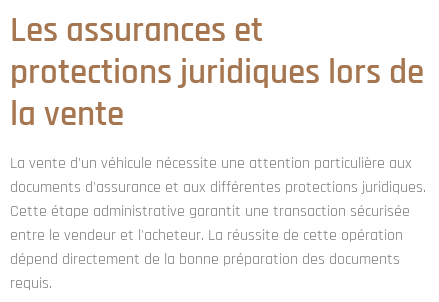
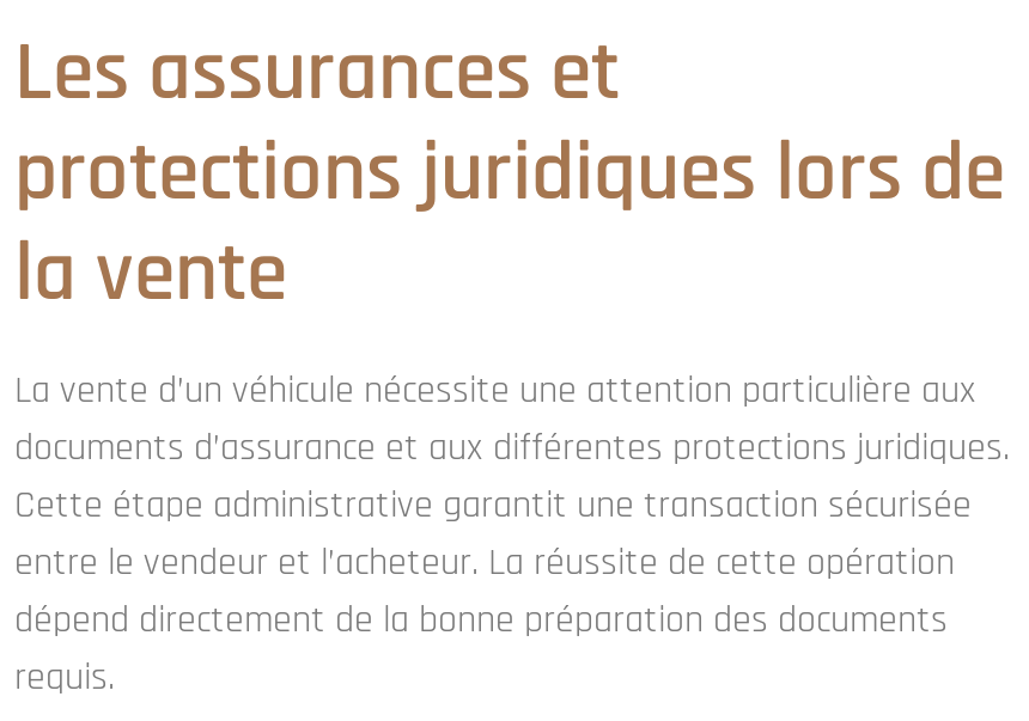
- La vente d'un véhicule nécessite une attention particulière aux
+ La vente d’un véhicule nécessite une attention particulière aux

- documents d'assurance et aux différentes protections juridiques.
+ documents d’assurance et aux différentes protections juridiques.

- entre le vendeur et l'acheteur. La réussite de cette opération
+ entre le vendeur et l’acheteur. La réussite de cette opération
